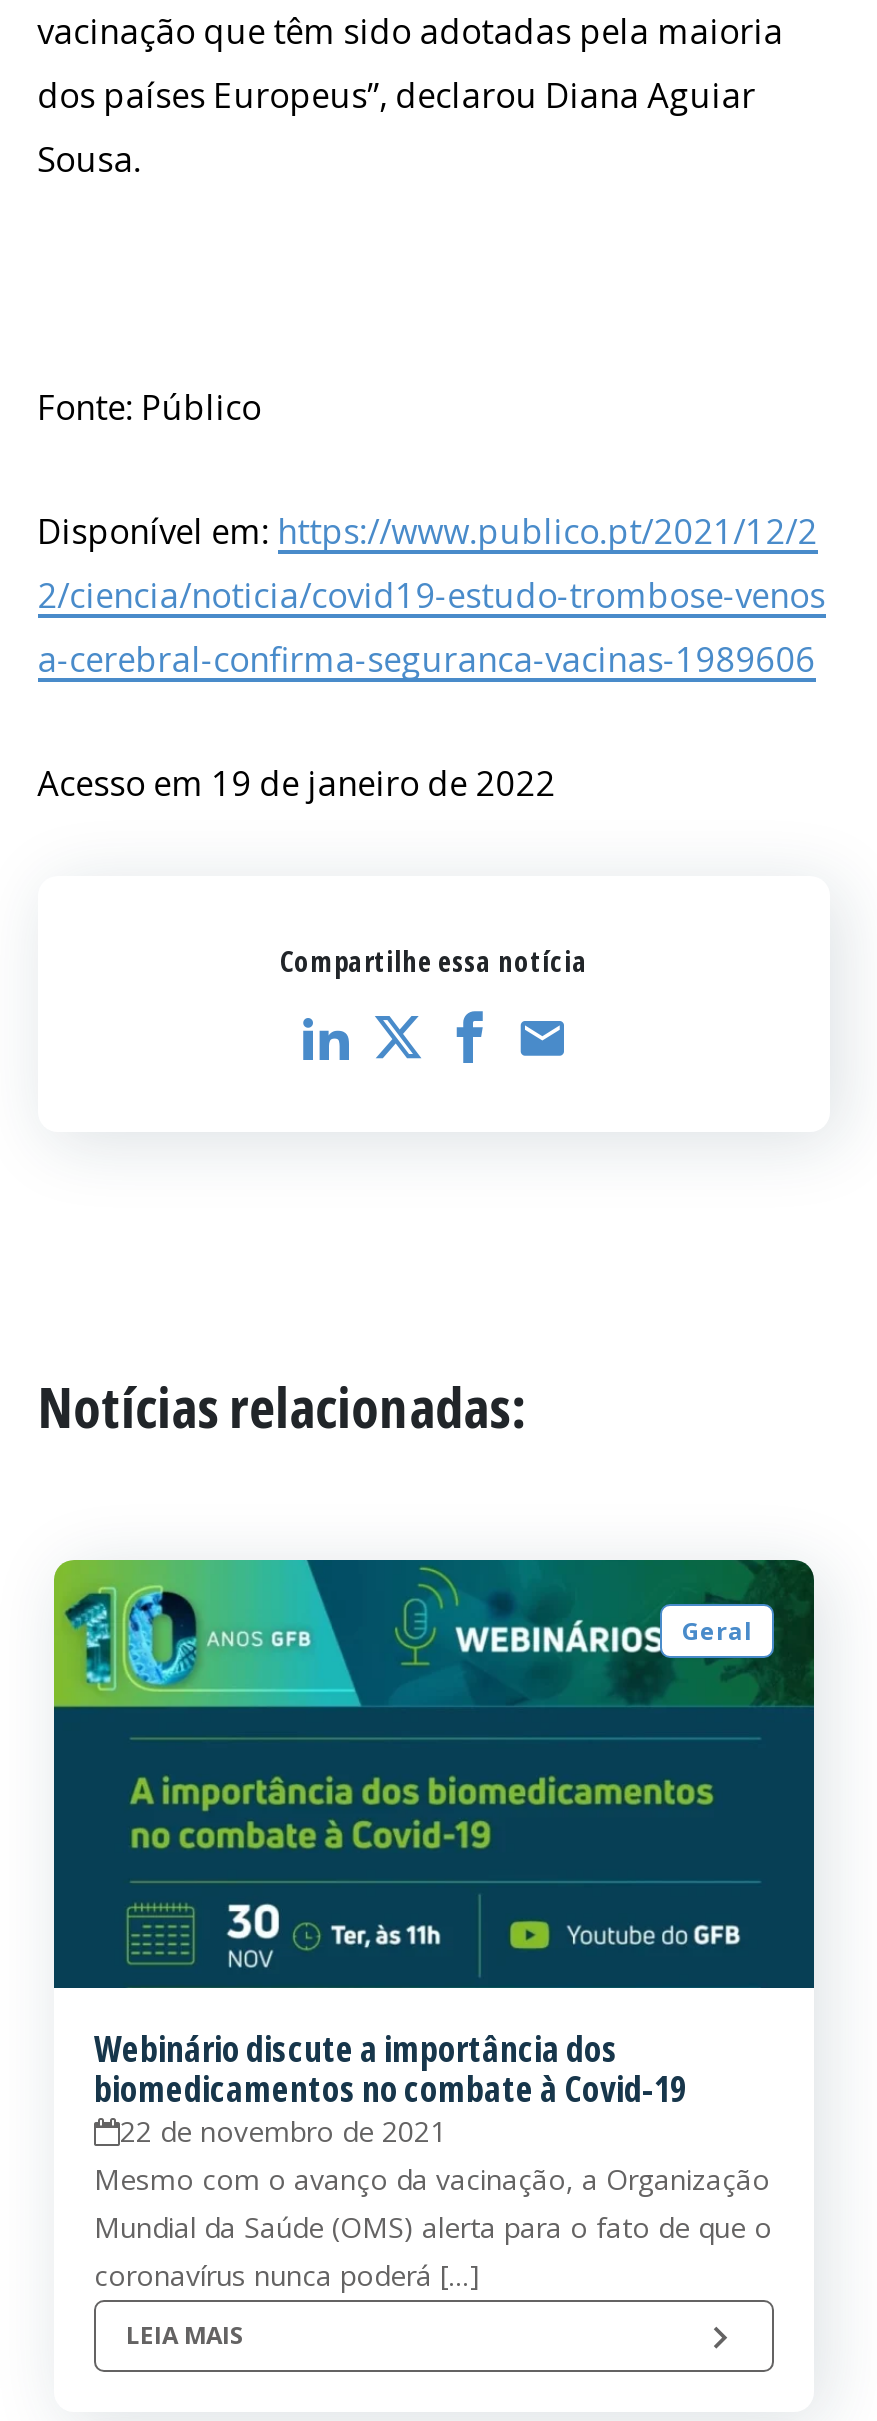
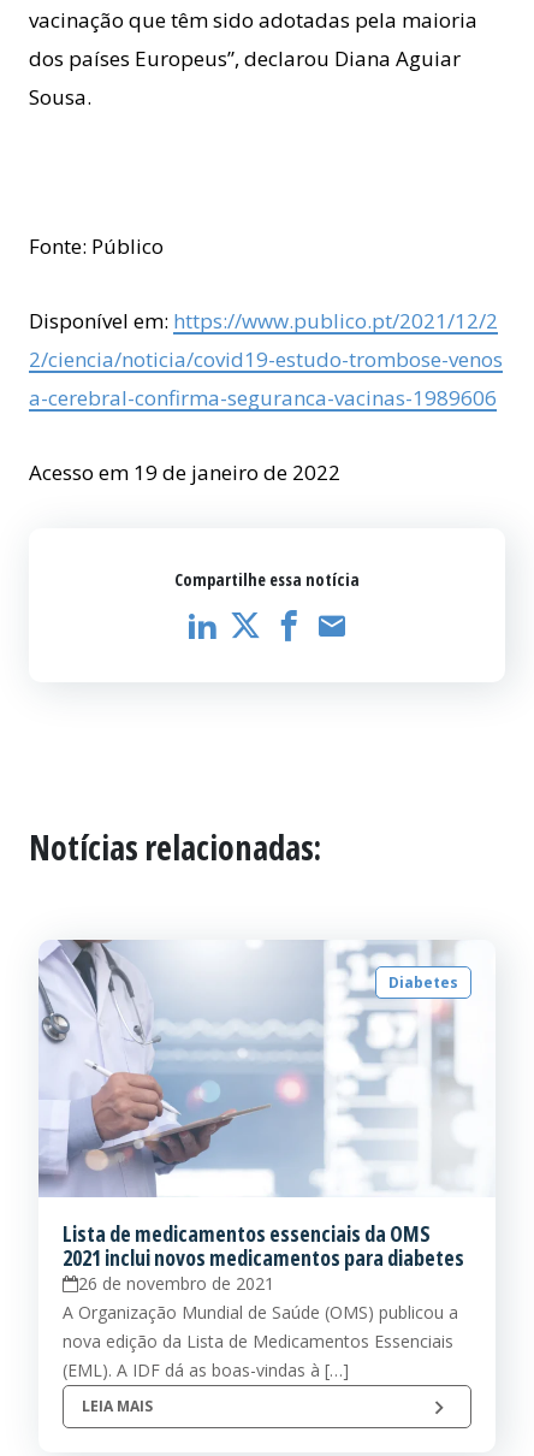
- [image]
- Geral
+ [image]
+ Diabetes

- Webinário discute a importância dos
- biomedicamentos no combate à Covid-19
- 22 de novembro de 2021
- Mesmo com o avanço da vacinação, a Organização
- Mundial da Saúde (OMS) alerta para o fato de que o
- coronavírus nunca poderá […]
+ Lista de medicamentos essenciais da OMS
+ 2021 inclui novos medicamentos para diabetes
+ 26 de novembro de 2021
+ A Organização Mundial de Saúde (OMS) publicou a
+ nova edição da Lista de Medicamentos Essenciais
+ (EML). A IDF dá as boas-vindas à […]
